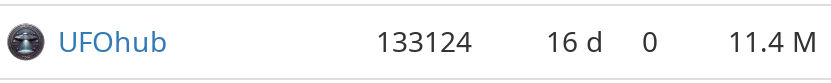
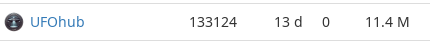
- 133124 16 d 0 11.4 M
+ 133124 13 d 0 11.4 M
